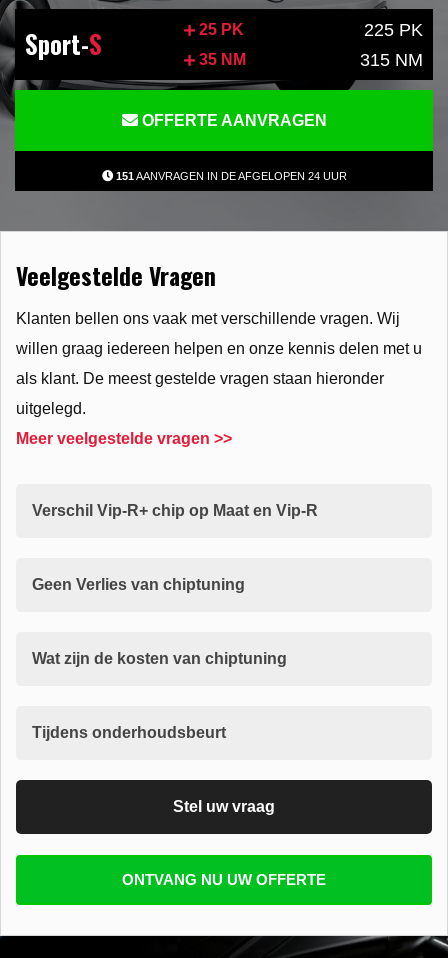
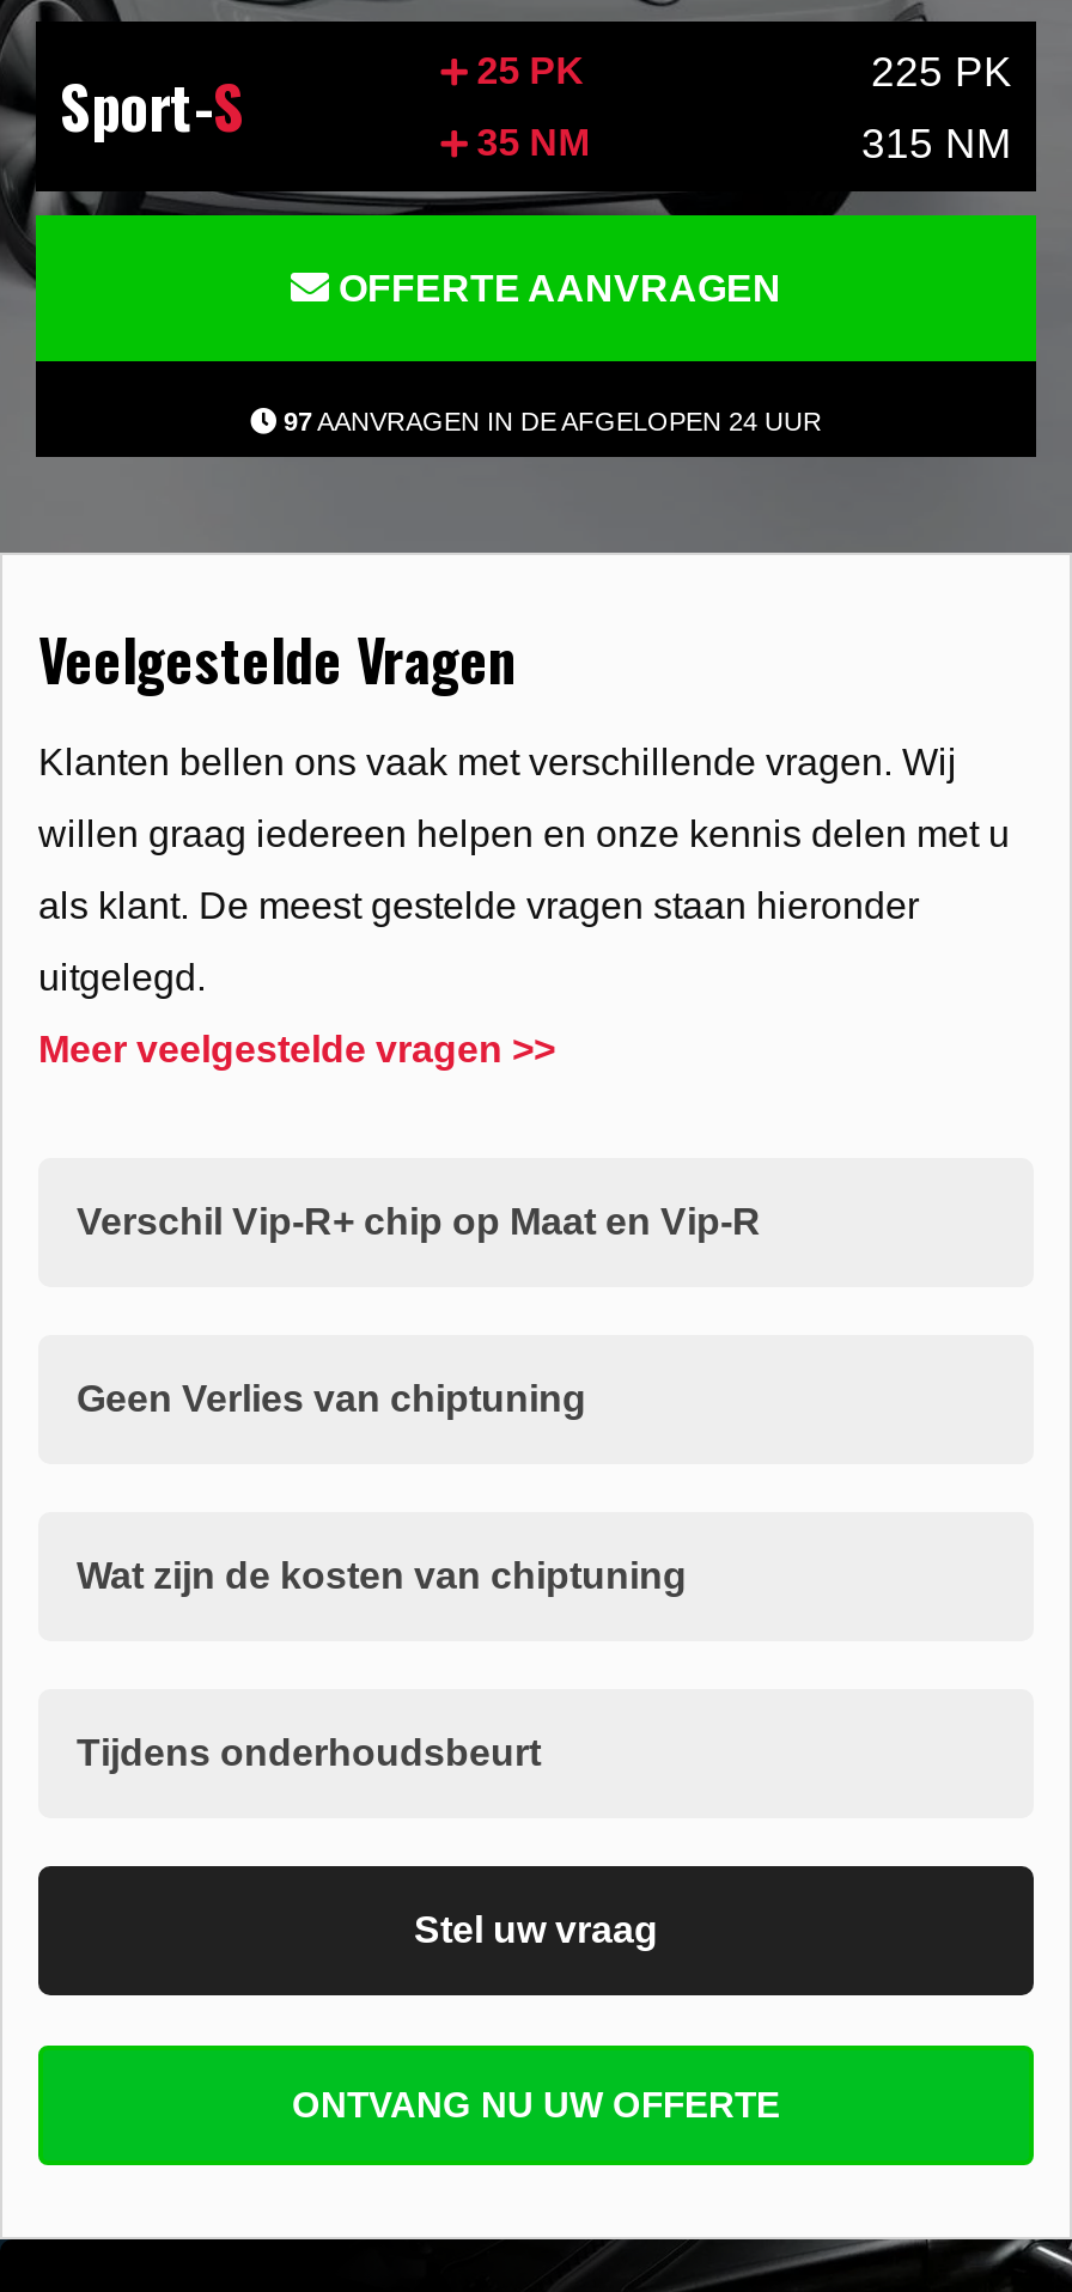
- 151 AANVRAGEN IN DE AFGELOPEN 24 UUR
+ 97 AANVRAGEN IN DE AFGELOPEN 24 UUR
